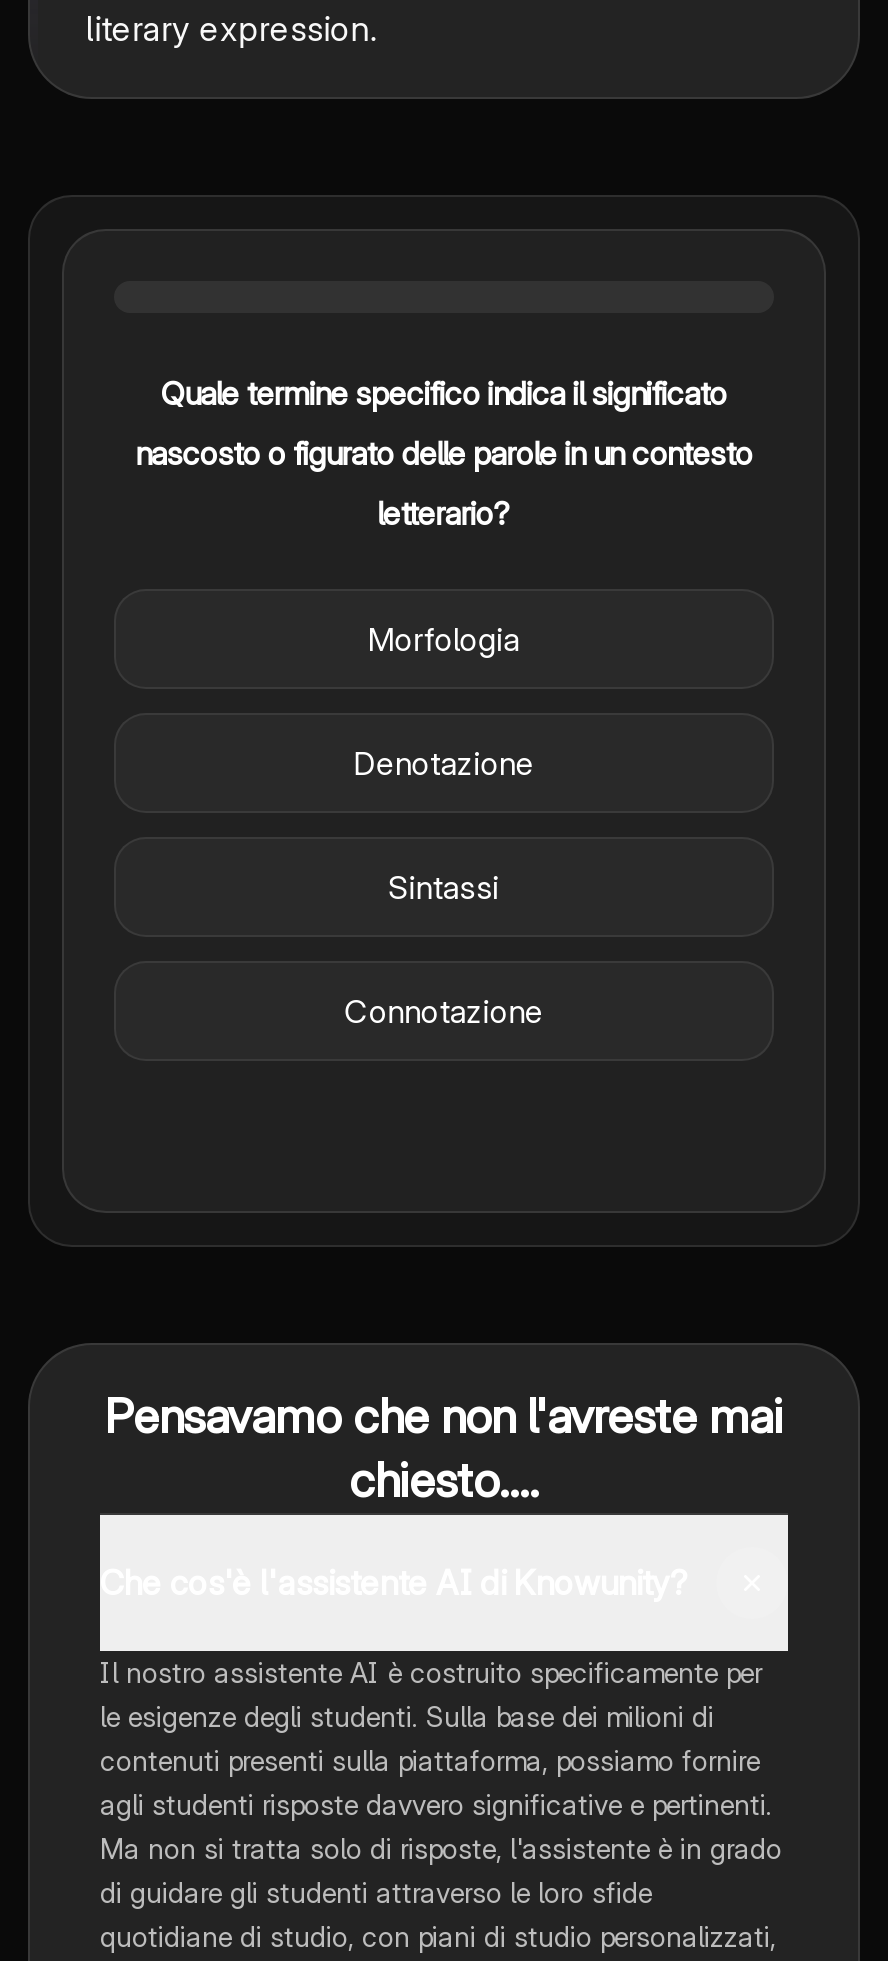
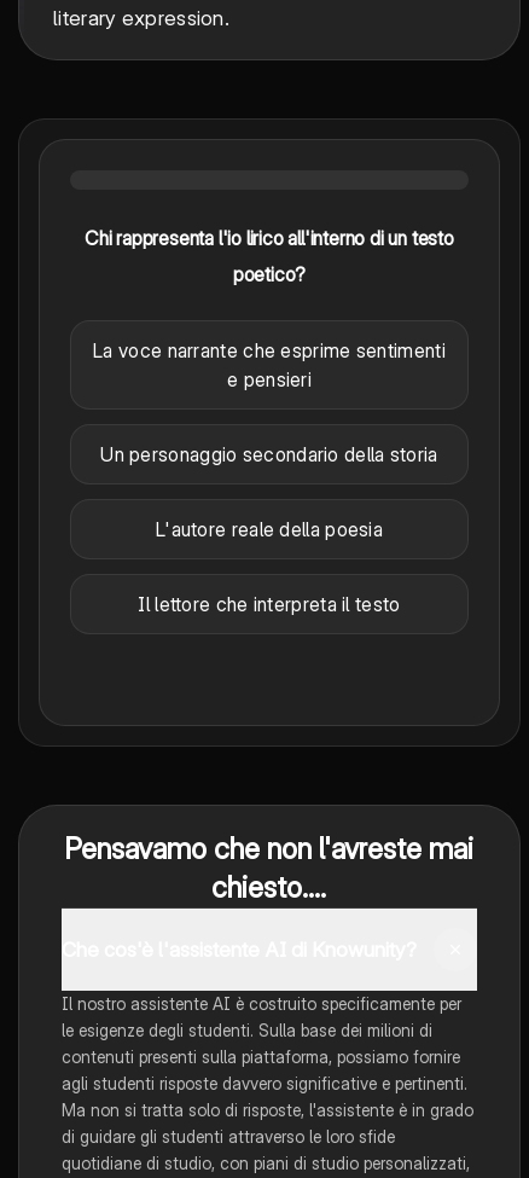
- Quale termine specifico indica il significato
- nascosto o figurato delle parole in un contesto
- letterario?
- Morfologia
- Denotazione
- Sintassi
- Connotazione
+ Chi rappresenta l'io lirico all'interno di un testo
+ poetico?
+ La voce narrante che esprime sentimenti
+ e pensieri
+ Un personaggio secondario della storia
+ L'autore reale della poesia
+ Il lettore che interpreta il testo
